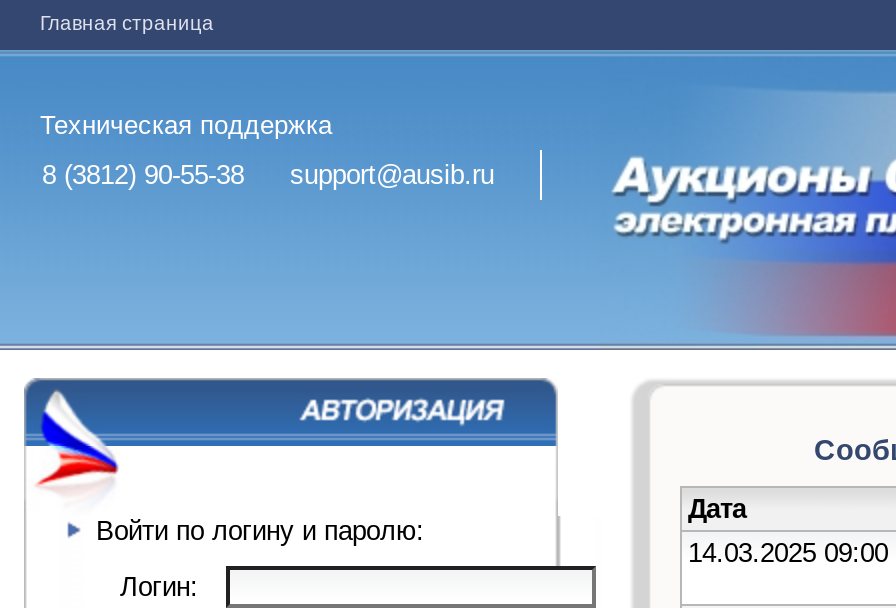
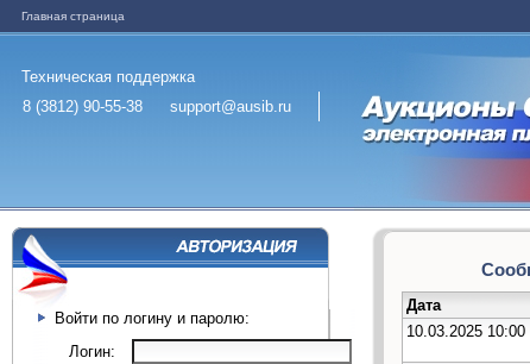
- 14.03.2025 09:00
+ 10.03.2025 10:00
